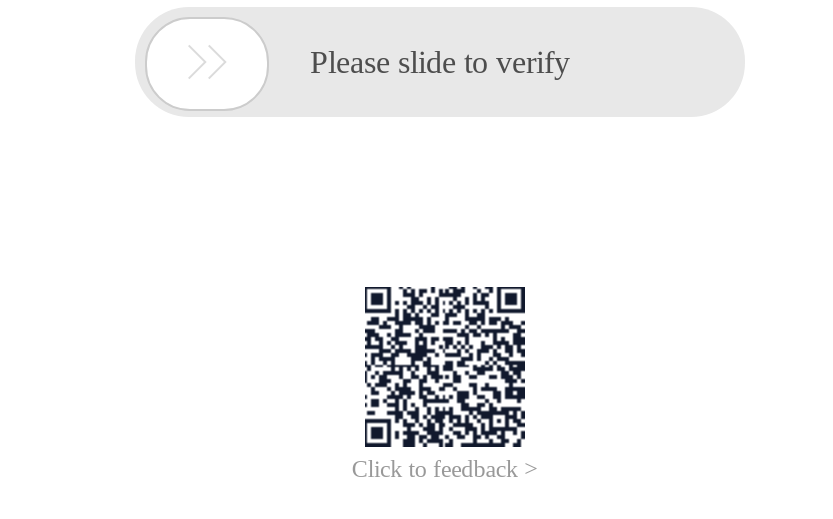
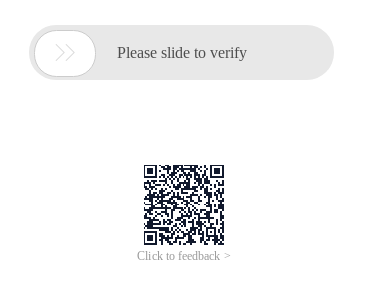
- [image]
+ [image]
